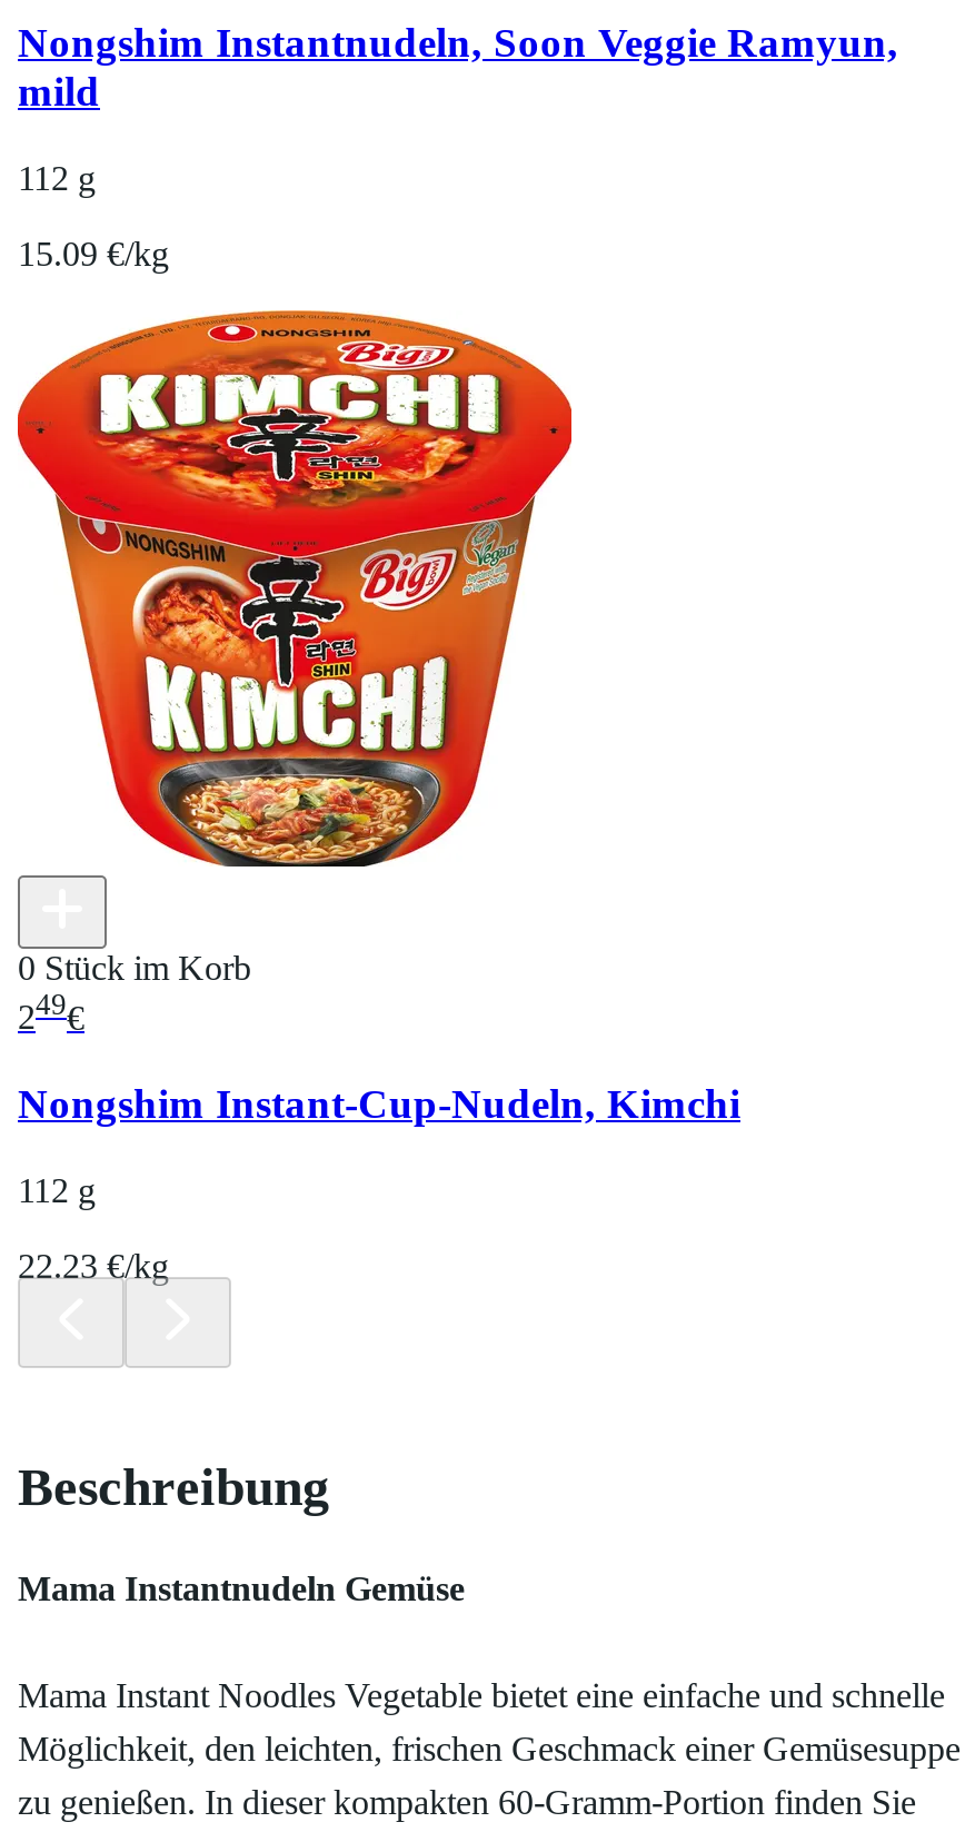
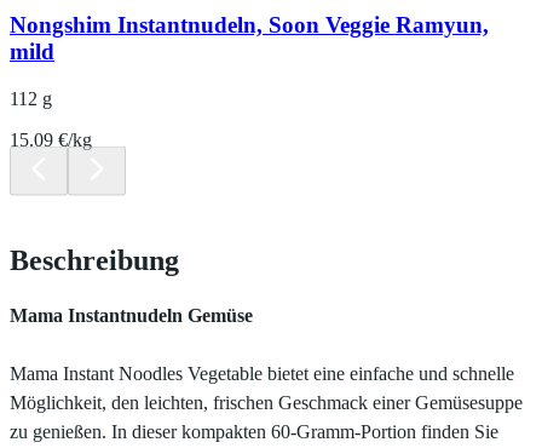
- [image]
- 0 Stück im Korb
- 249€
- Nongshim Instant-Cup-Nudeln, Kimchi
- 112 g
- 22.23 €/kg
